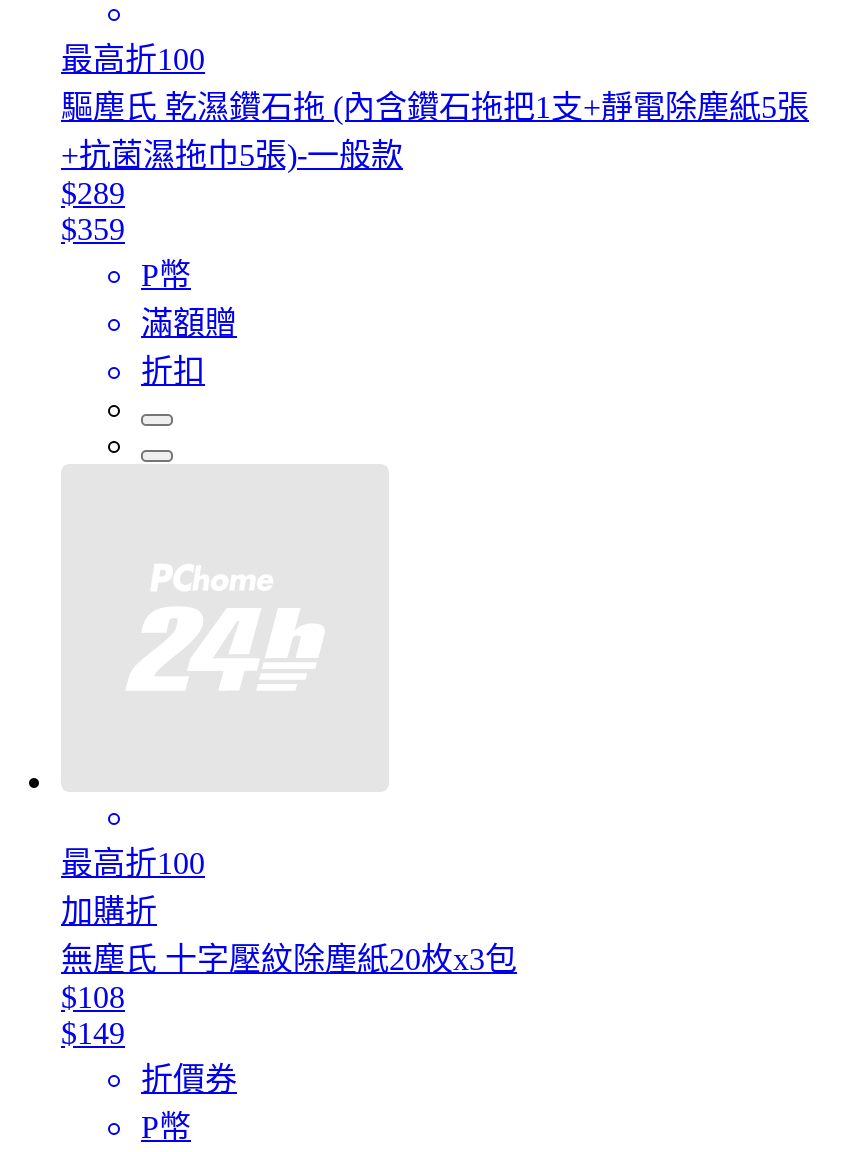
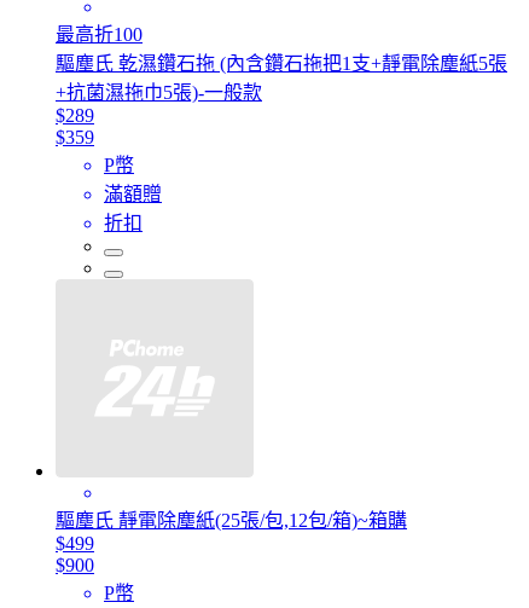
- 最高折100
- 加購折
- 無塵氏 十字壓紋除塵紙20枚x3包
- $108
- $149
- 折價券
+ 驅塵氏 靜電除塵紙(25張/包,12包/箱)~箱購
+ $499
+ $900
